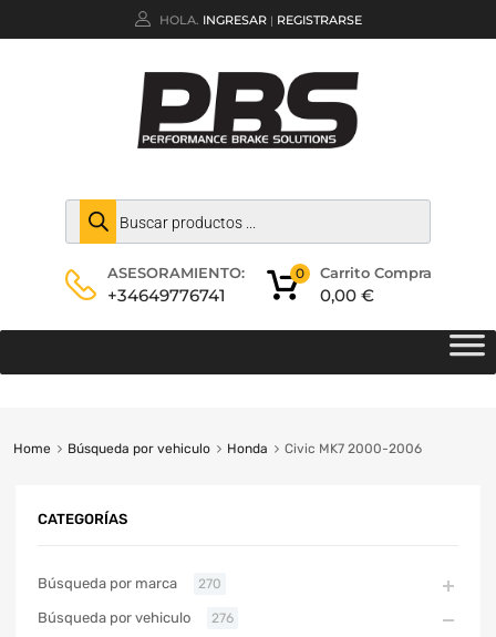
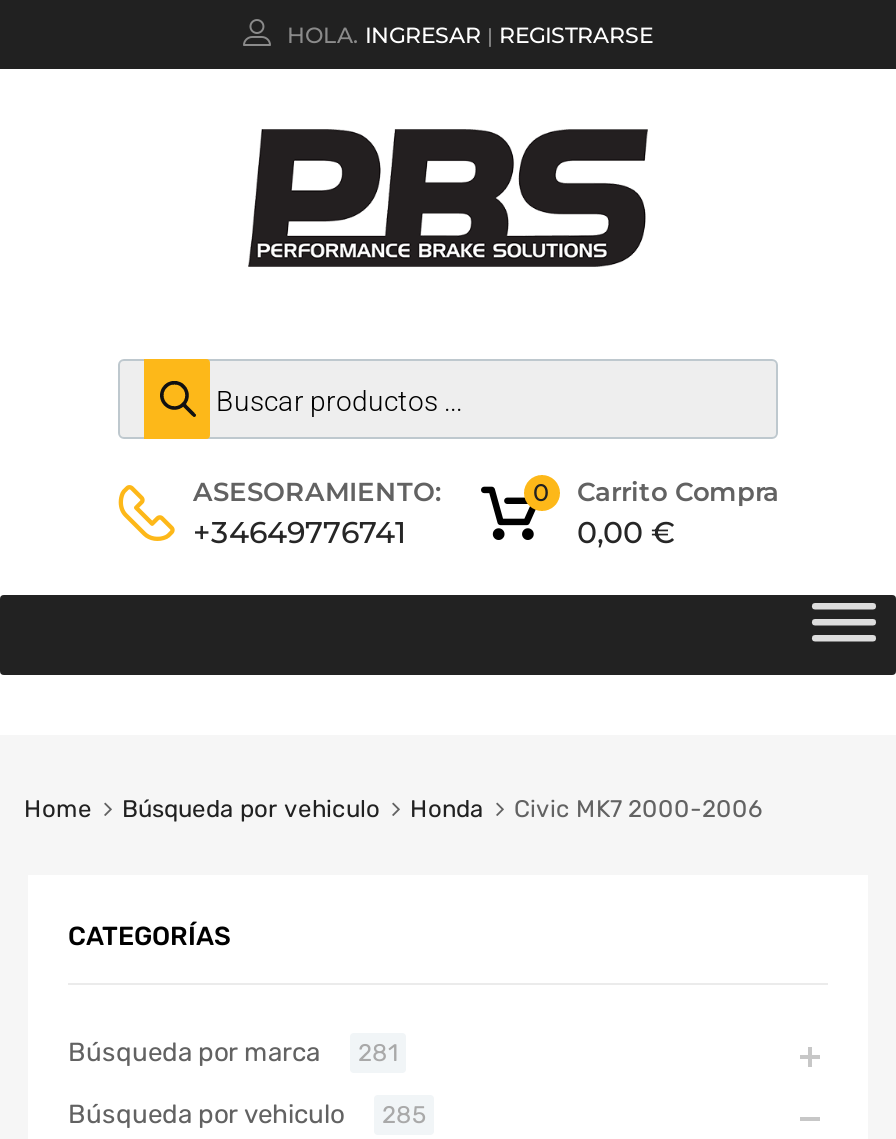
- Búsqueda por marca 270
+ Búsqueda por marca 281

- Búsqueda por vehiculo 276
+ Búsqueda por vehiculo 285
